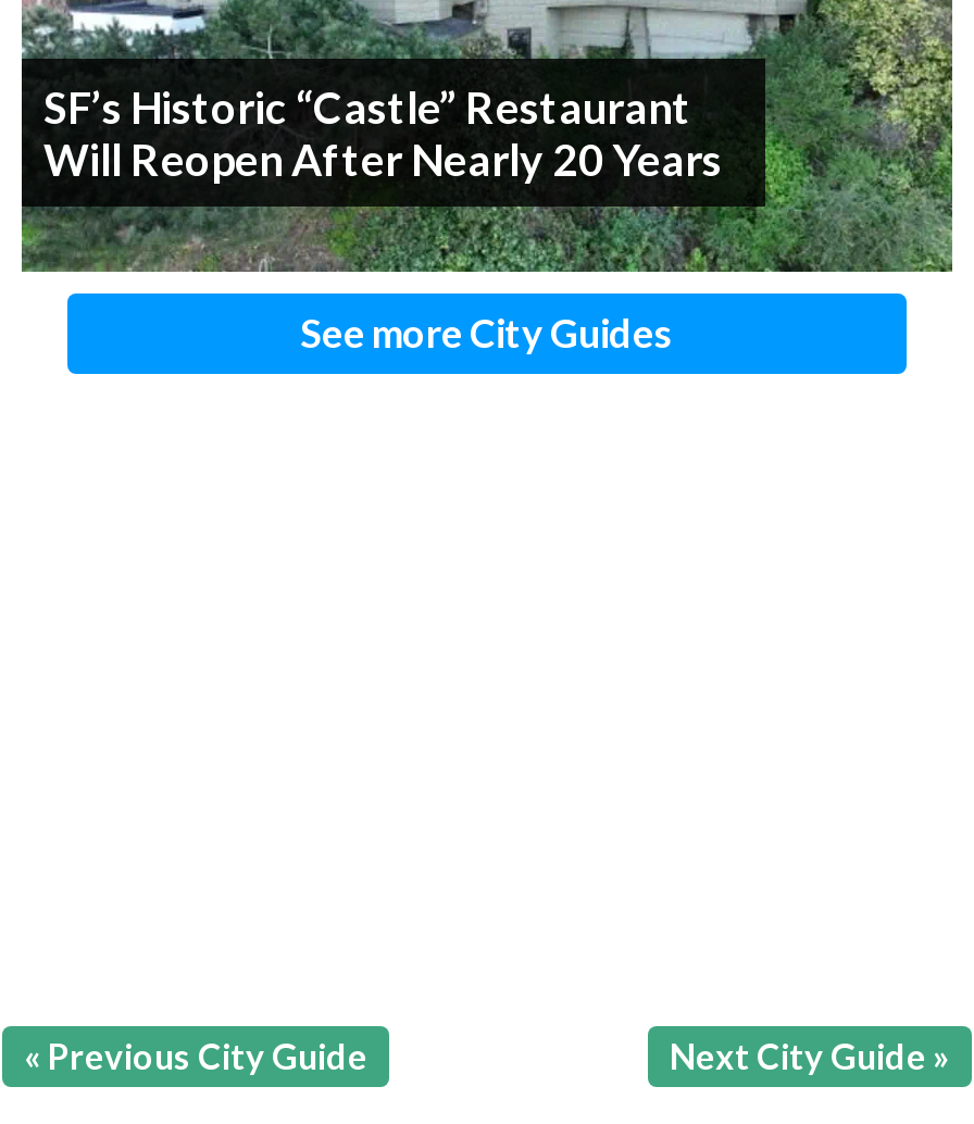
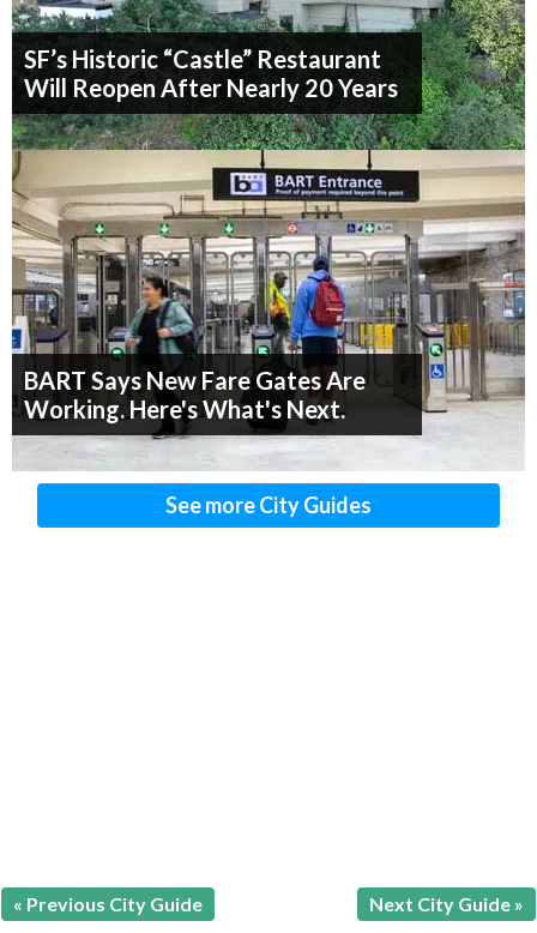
+ [image]
+ BART Says New Fare Gates Are
+ Working. Here's What's Next.
